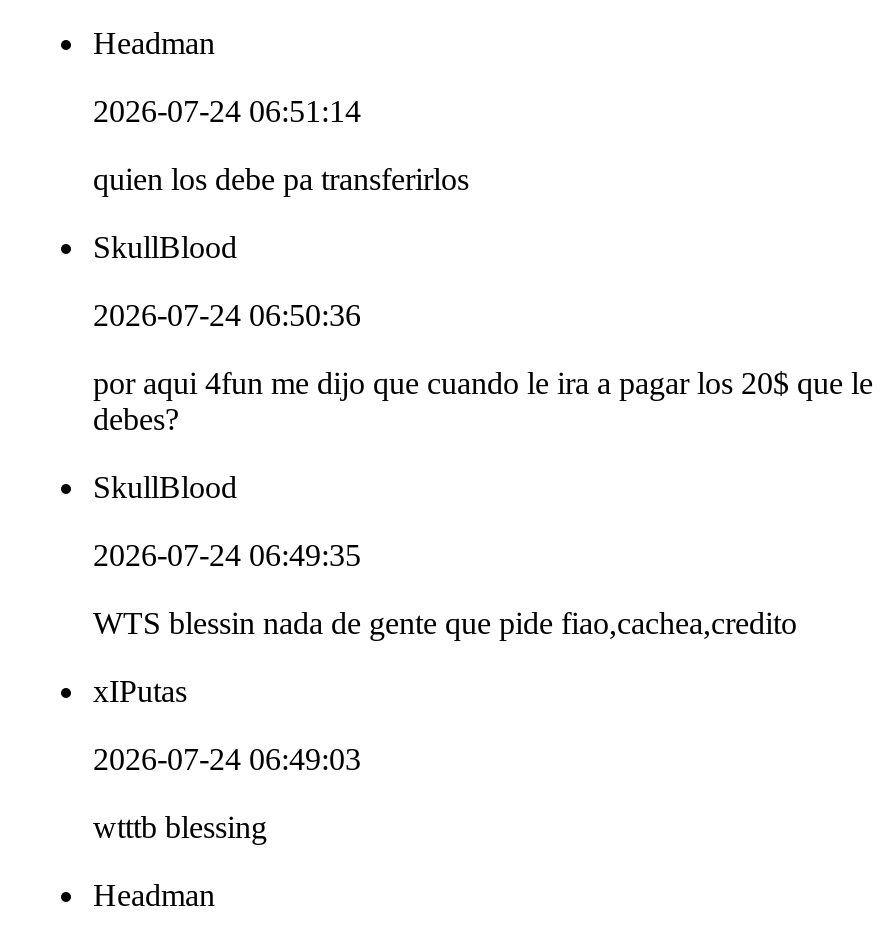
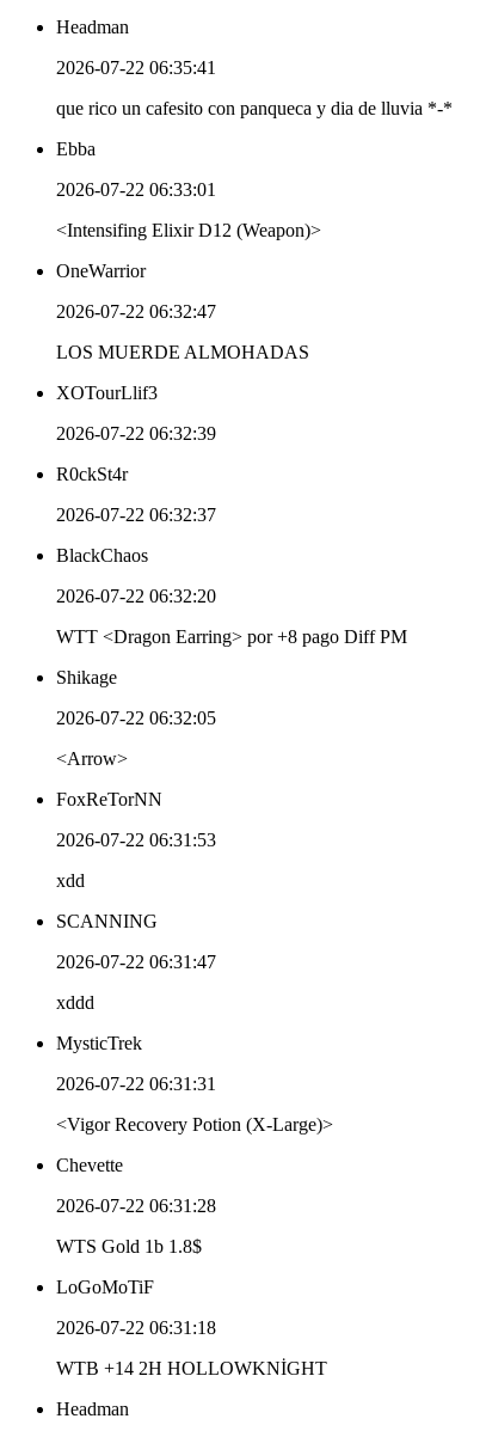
- 2026-07-24 06:51:14
- quien los debe pa transferirlos
- SkullBlood
- 2026-07-24 06:50:36
- por aqui 4fun me dijo que cuando le ira a pagar los 20$ que le
- debes?
- SkullBlood
- 2026-07-24 06:49:35
- WTS blessin nada de gente que pide fiao,cachea,credito
- xIPutas
- 2026-07-24 06:49:03
- wtttb blessing
+ 2026-07-22 06:35:41
+ que rico un cafesito con panqueca y dia de lluvia *-*
+ Ebba
+ 2026-07-22 06:33:01
+ <Intensifing Elixir D12 (Weapon)>
+ OneWarrior
+ 2026-07-22 06:32:47
+ LOS MUERDE ALMOHADAS
+ XOTourLlif3
+ 2026-07-22 06:32:39
+ R0ckSt4r
+ 2026-07-22 06:32:37
+ BlackChaos
+ 2026-07-22 06:32:20
+ WTT <Dragon Earring> por +8 pago Diff PM
+ Shikage
+ 2026-07-22 06:32:05
+ <Arrow>
+ FoxReTorNN
+ 2026-07-22 06:31:53
+ xdd
+ SCANNING
+ 2026-07-22 06:31:47
+ xddd
+ MysticTrek
+ 2026-07-22 06:31:31
+ <Vigor Recovery Potion (X-Large)>
+ Chevette
+ 2026-07-22 06:31:28
+ WTS Gold 1b 1.8$
+ LoGoMoTiF
+ 2026-07-22 06:31:18
+ WTB +14 2H HOLLOWKNİGHT
